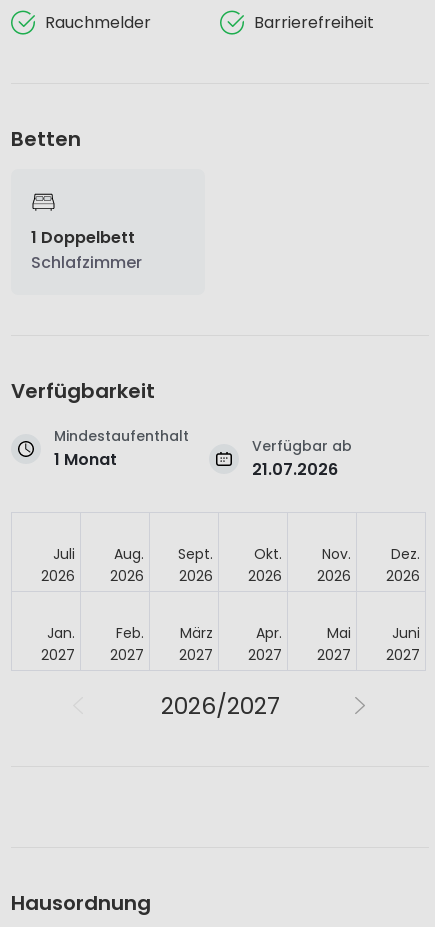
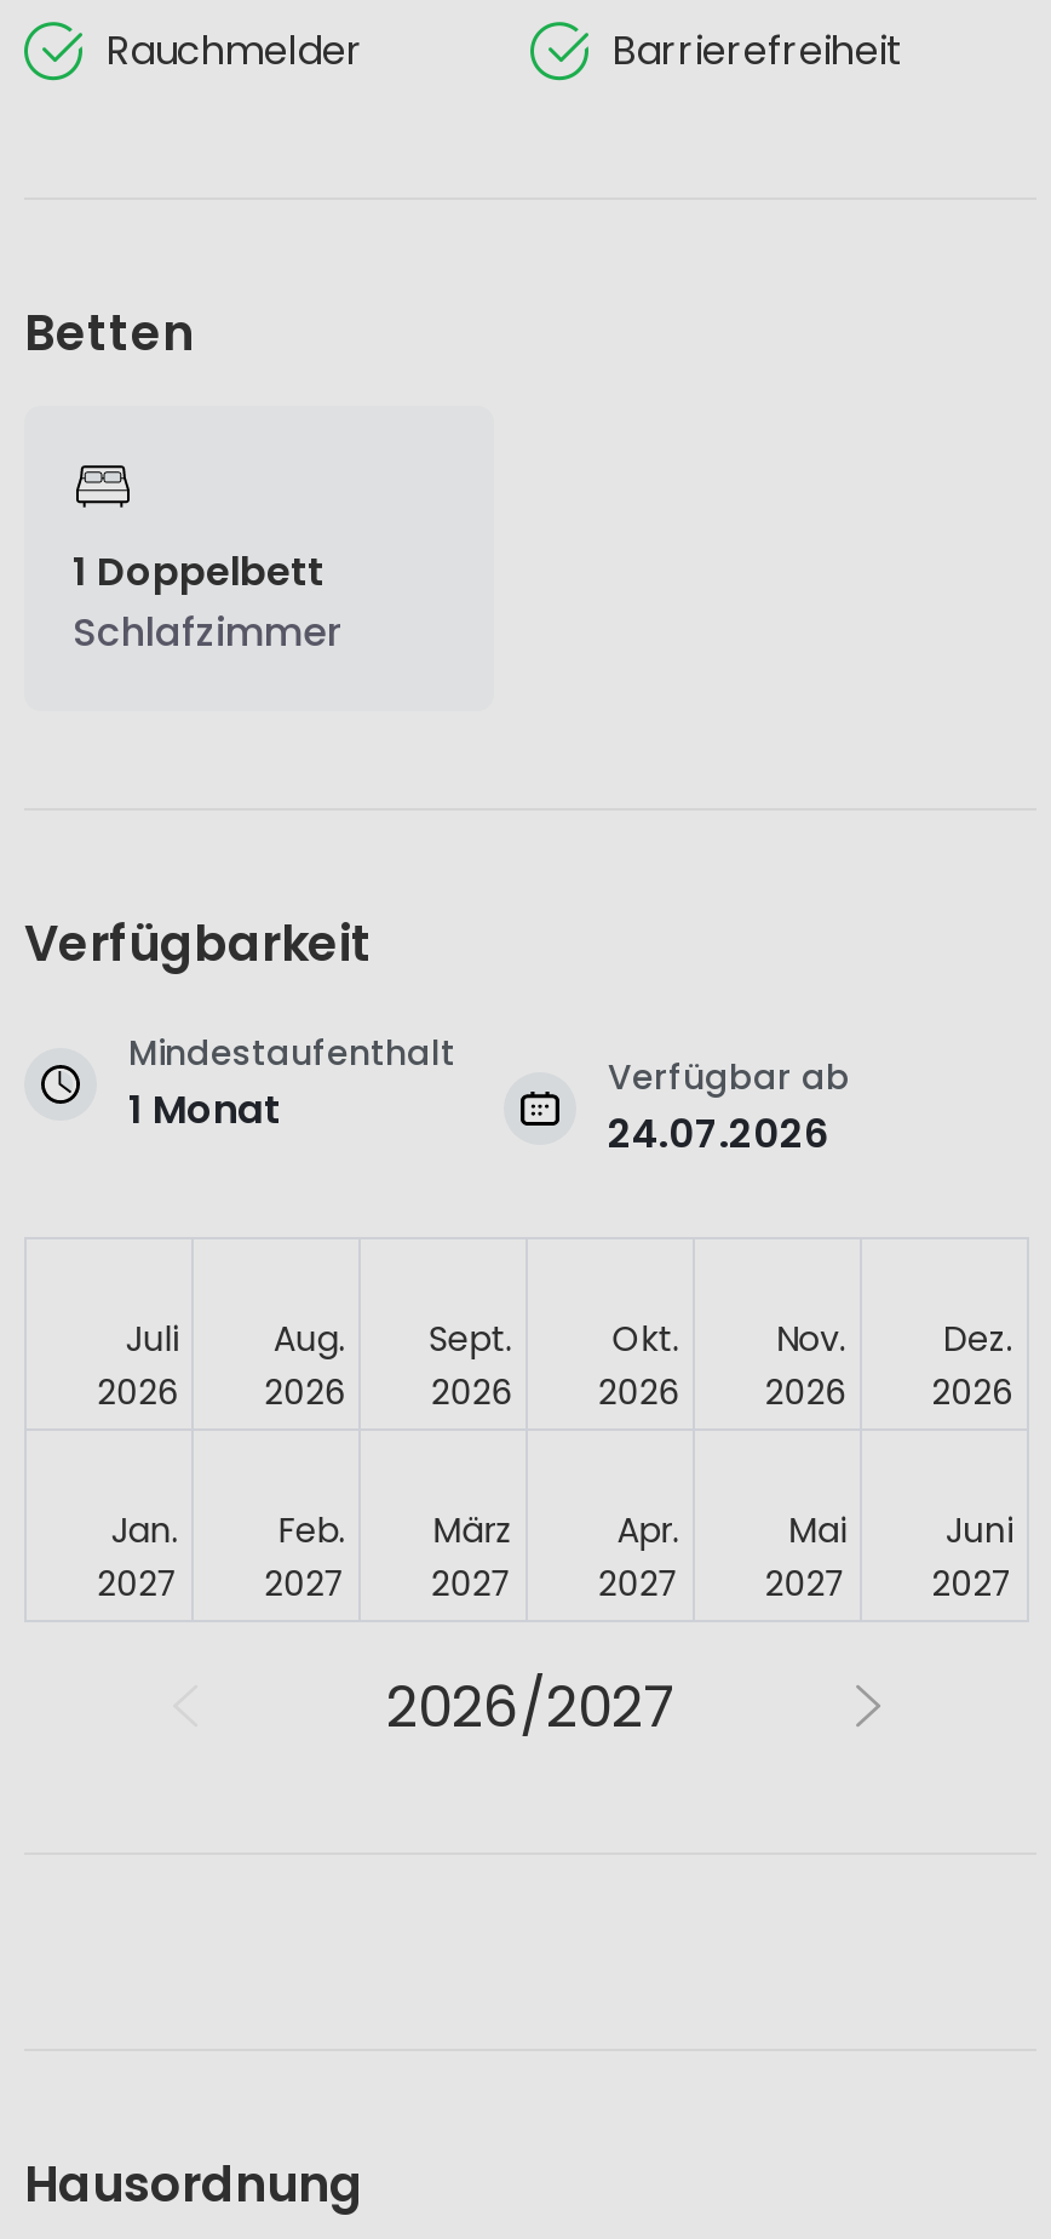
- 21.07.2026
+ 24.07.2026
